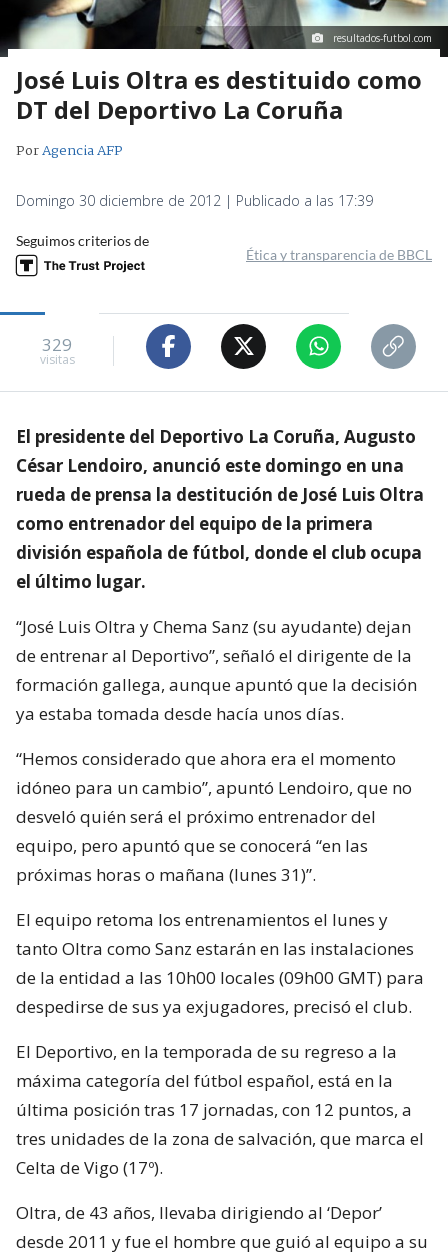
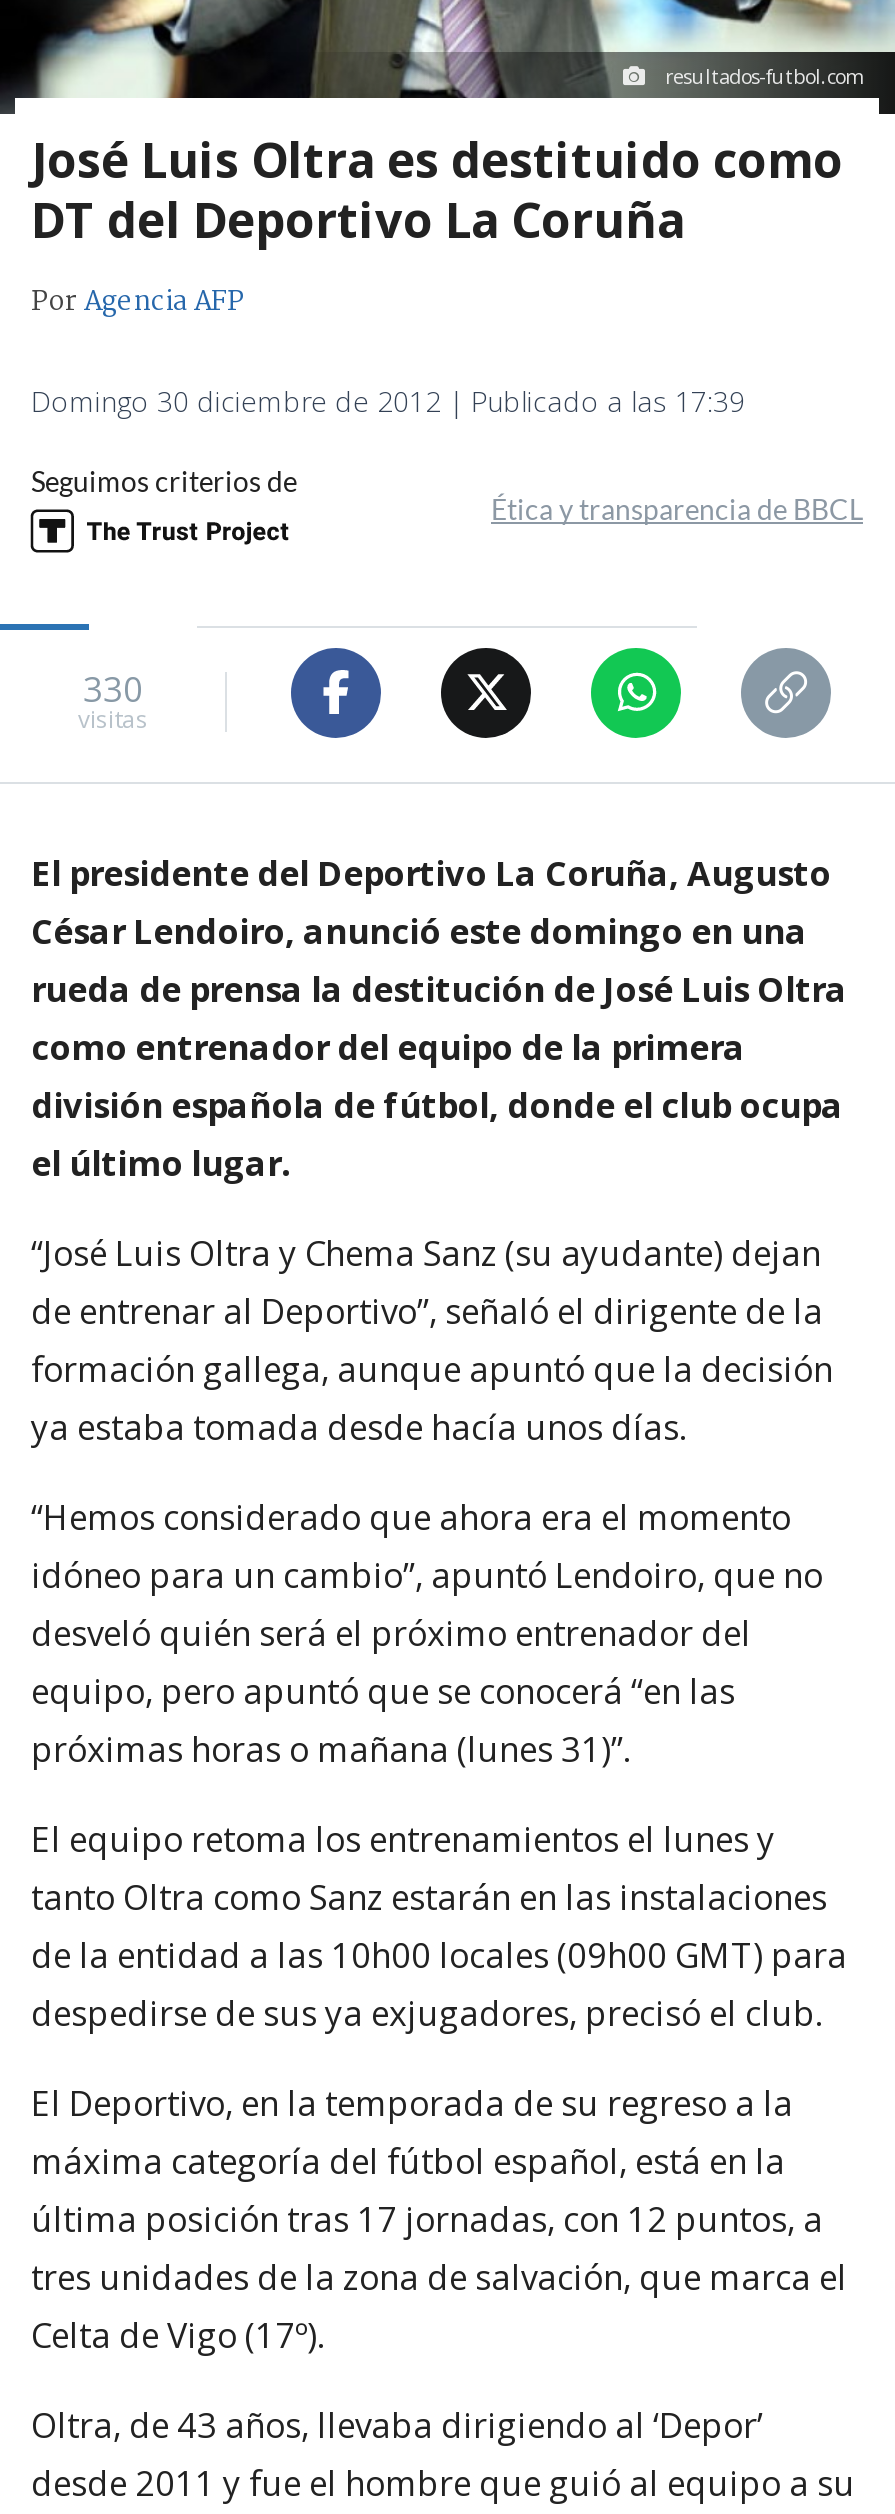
- 329
+ 330
